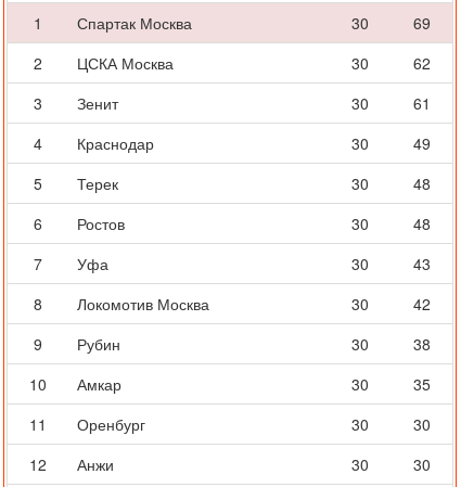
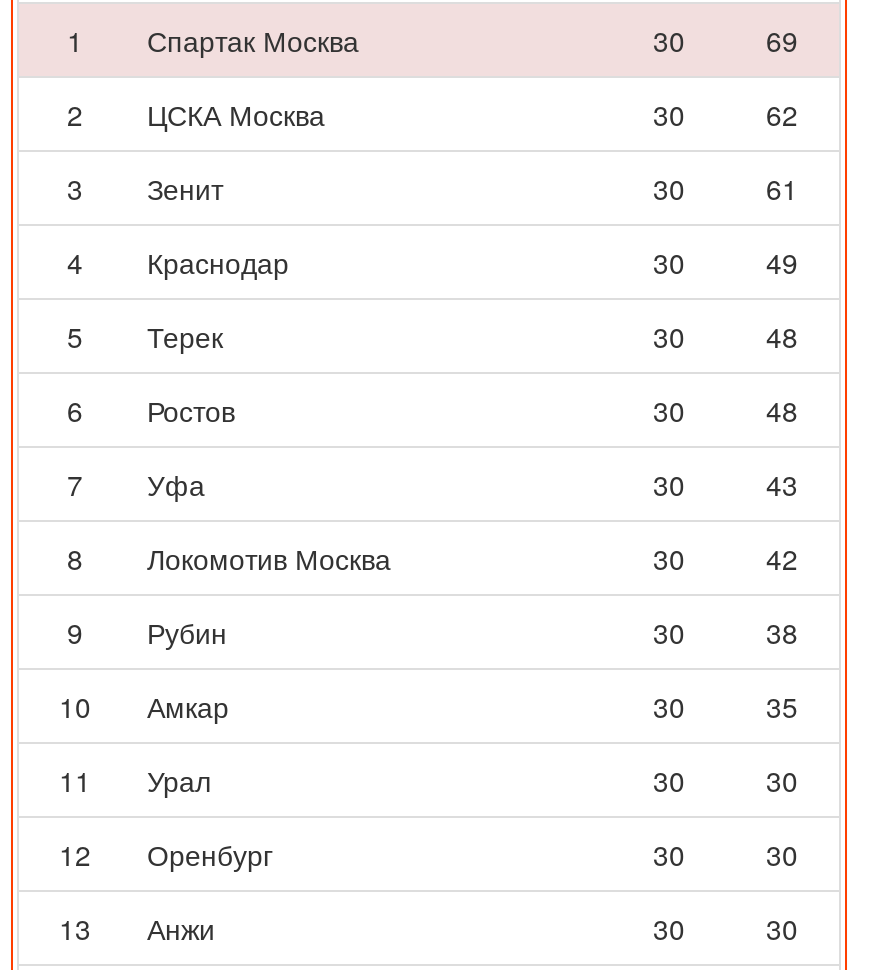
+ Урал
+ 30
+ 30
+ 12

- 12 Анжи
+ 13 Анжи
